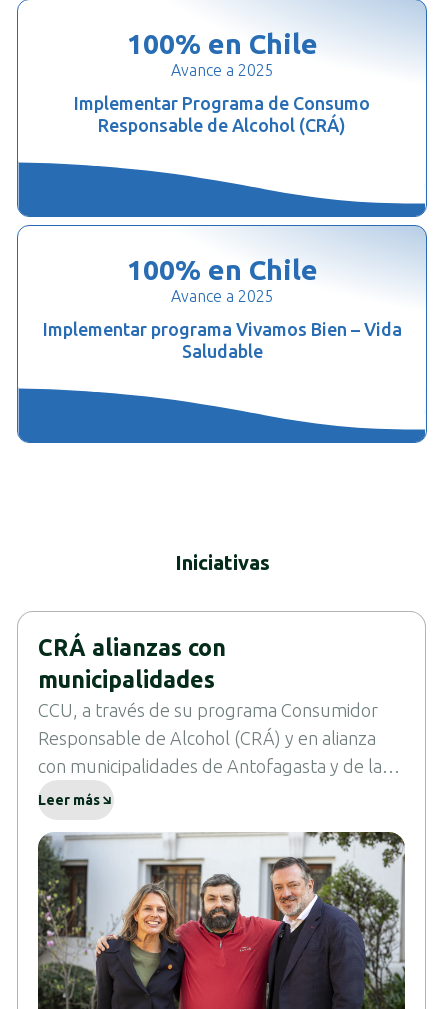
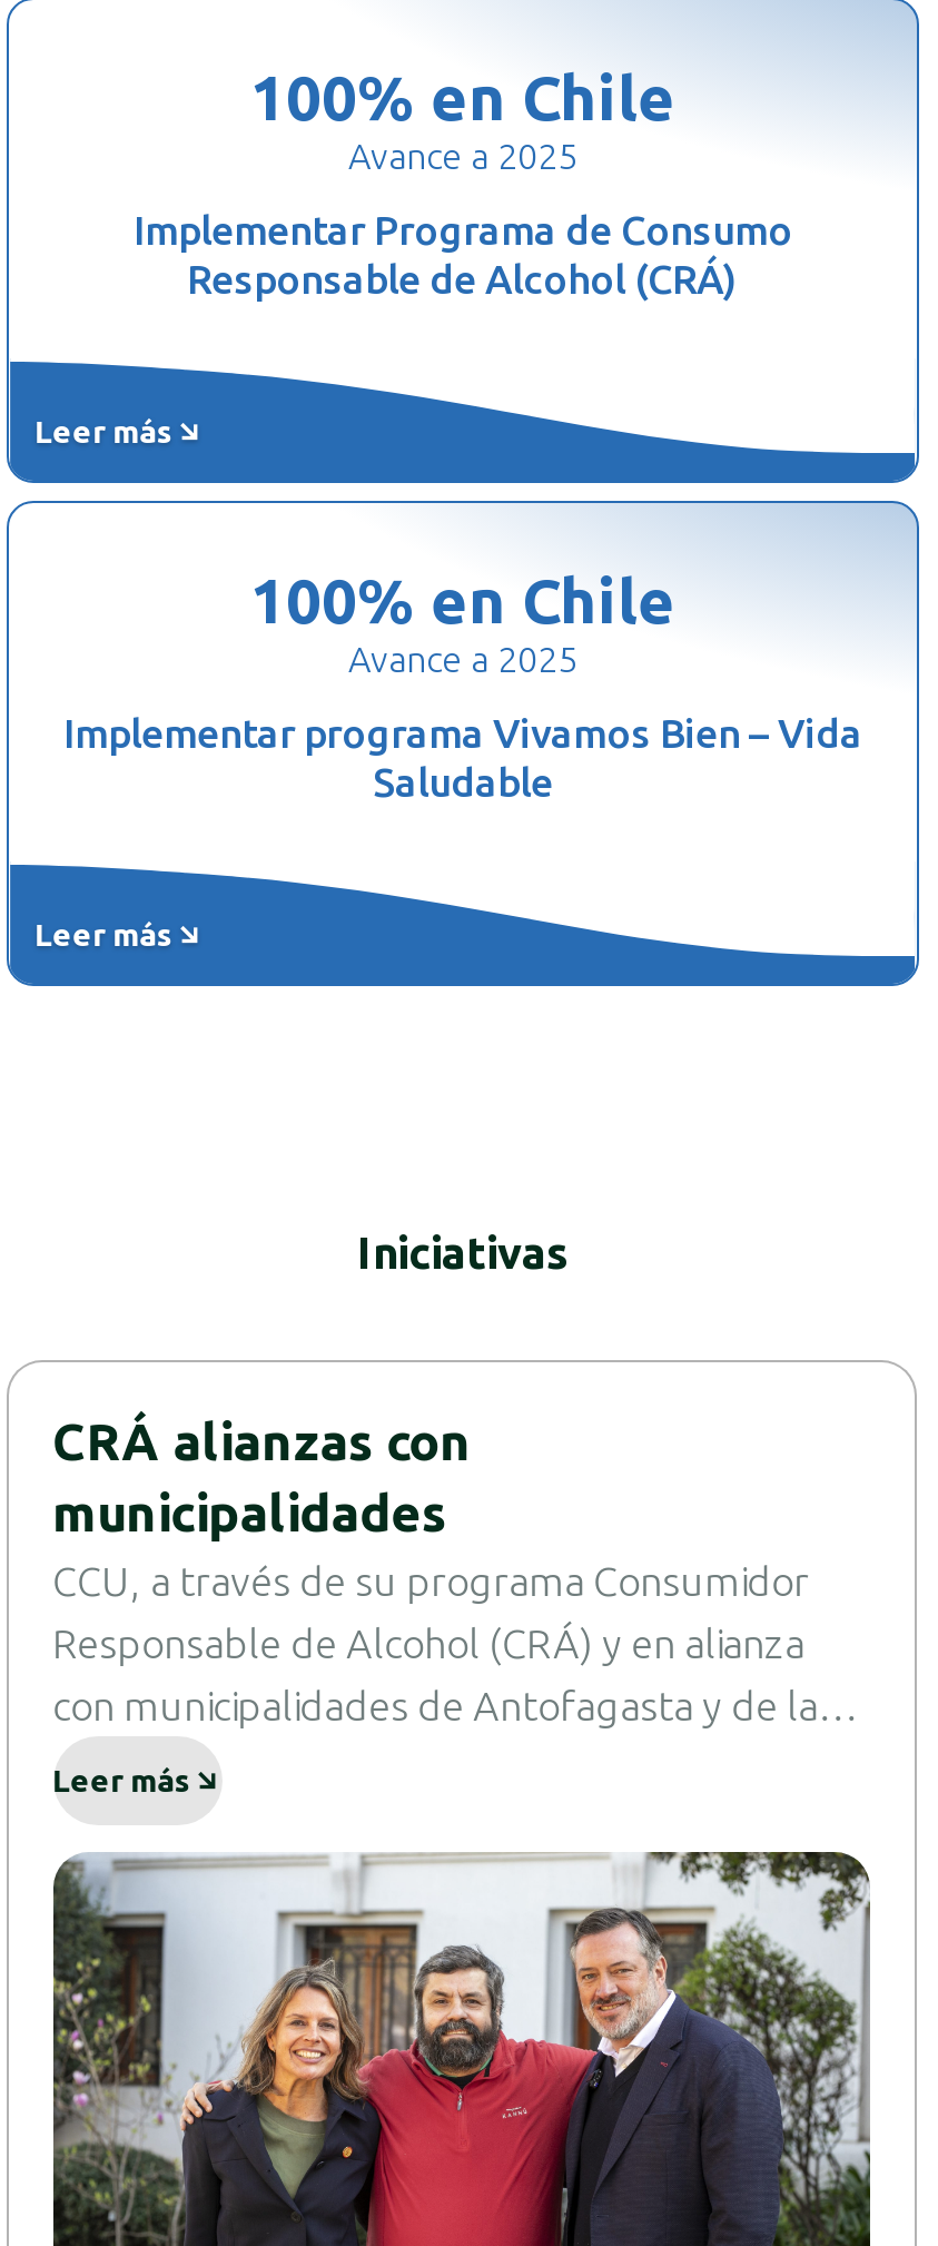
+ Leer más

+ Leer más
